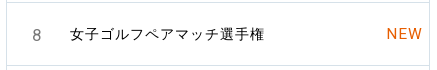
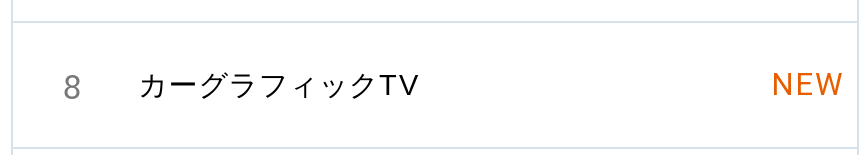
- 女子ゴルフペアマッチ選手権
+ カーグラフィックTV
